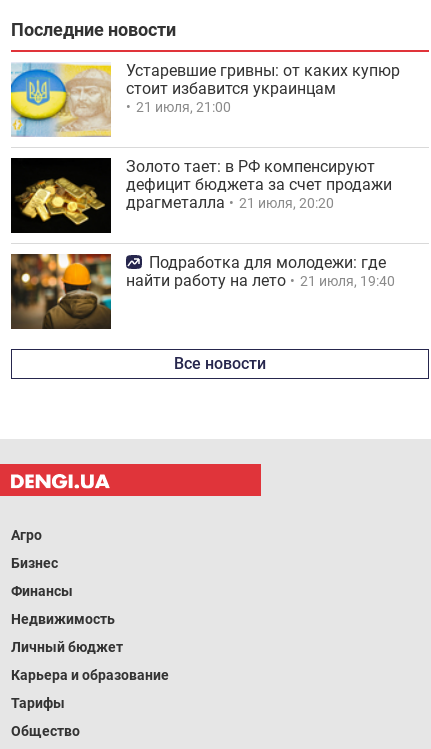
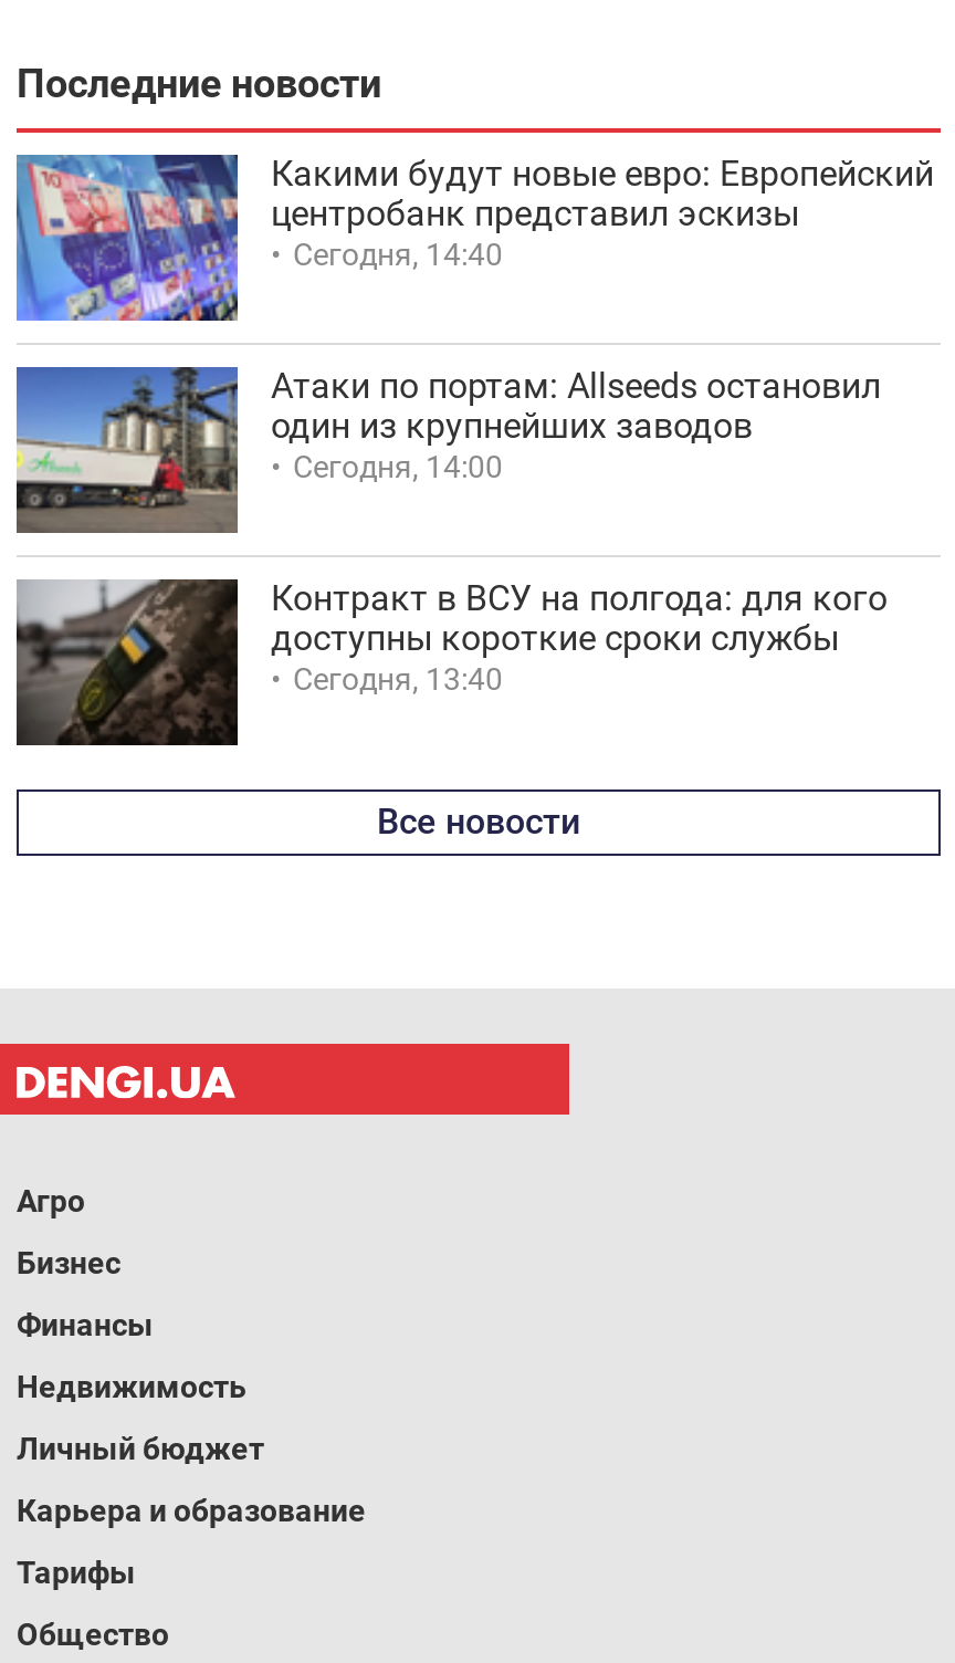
- [image]
- Устаревшие гривны: от каких купюр
- стоит избавится украинцам
- 21 июля, 21:00
+ [image]
+ Какими будут новые евро: Европейский
+ центробанк представил эскизы
+ Сегодня, 14:40

- [image]
- Золото тает: в РФ компенсируют
- дефицит бюджета за счет продажи
- драгметалла
- 21 июля, 20:20
+ [image]
+ Атаки по портам: Allseeds остановил
+ один из крупнейших заводов
+ Сегодня, 14:00

- [image]
- Подработка для молодежи: где
- найти работу на лето
- 21 июля, 19:40
+ [image]
+ Контракт в ВСУ на полгода: для кого
+ доступны короткие сроки службы
+ Сегодня, 13:40
